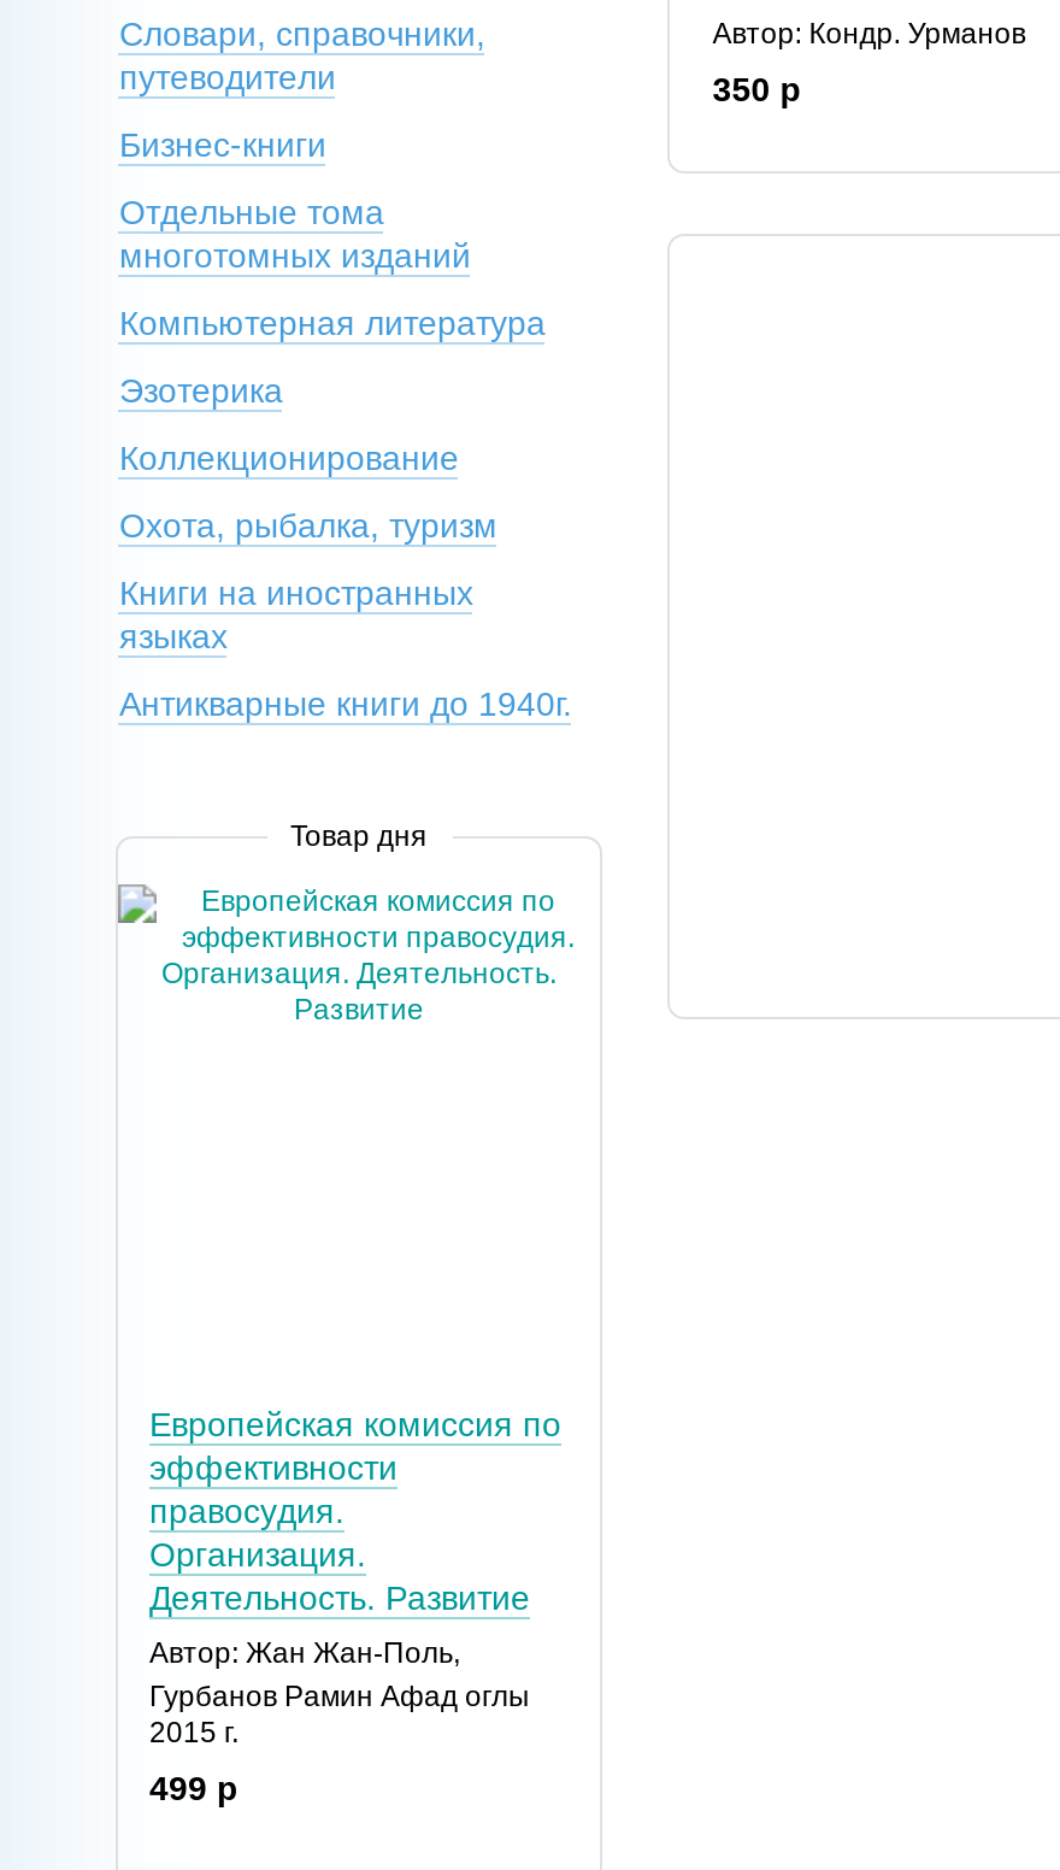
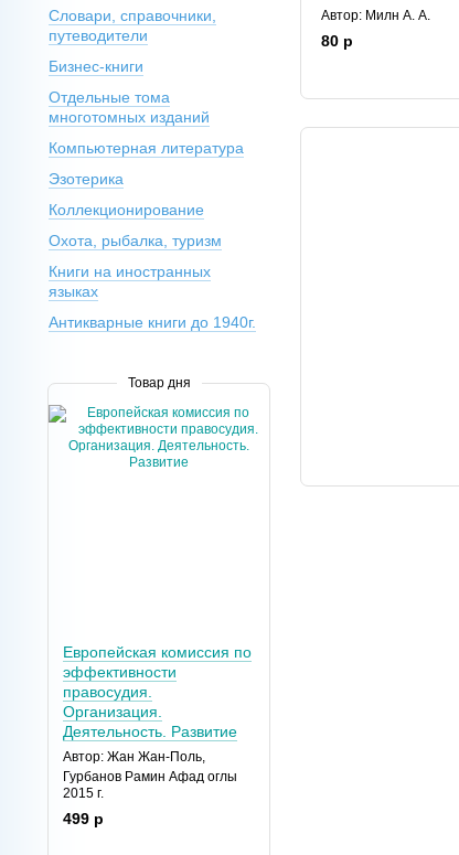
- Автор: Кондр. Урманов
+ Автор: Милн А. А.

- 350 р
+ 80 р
